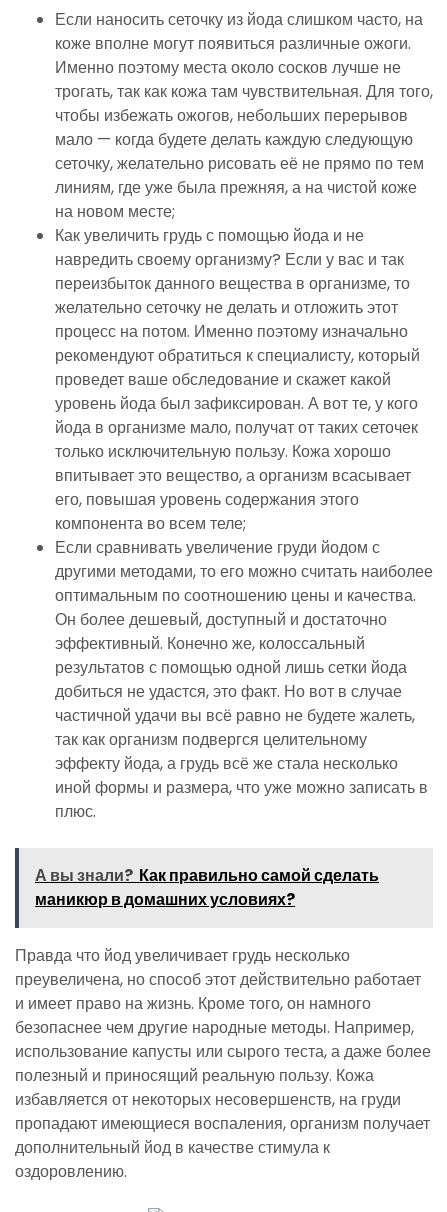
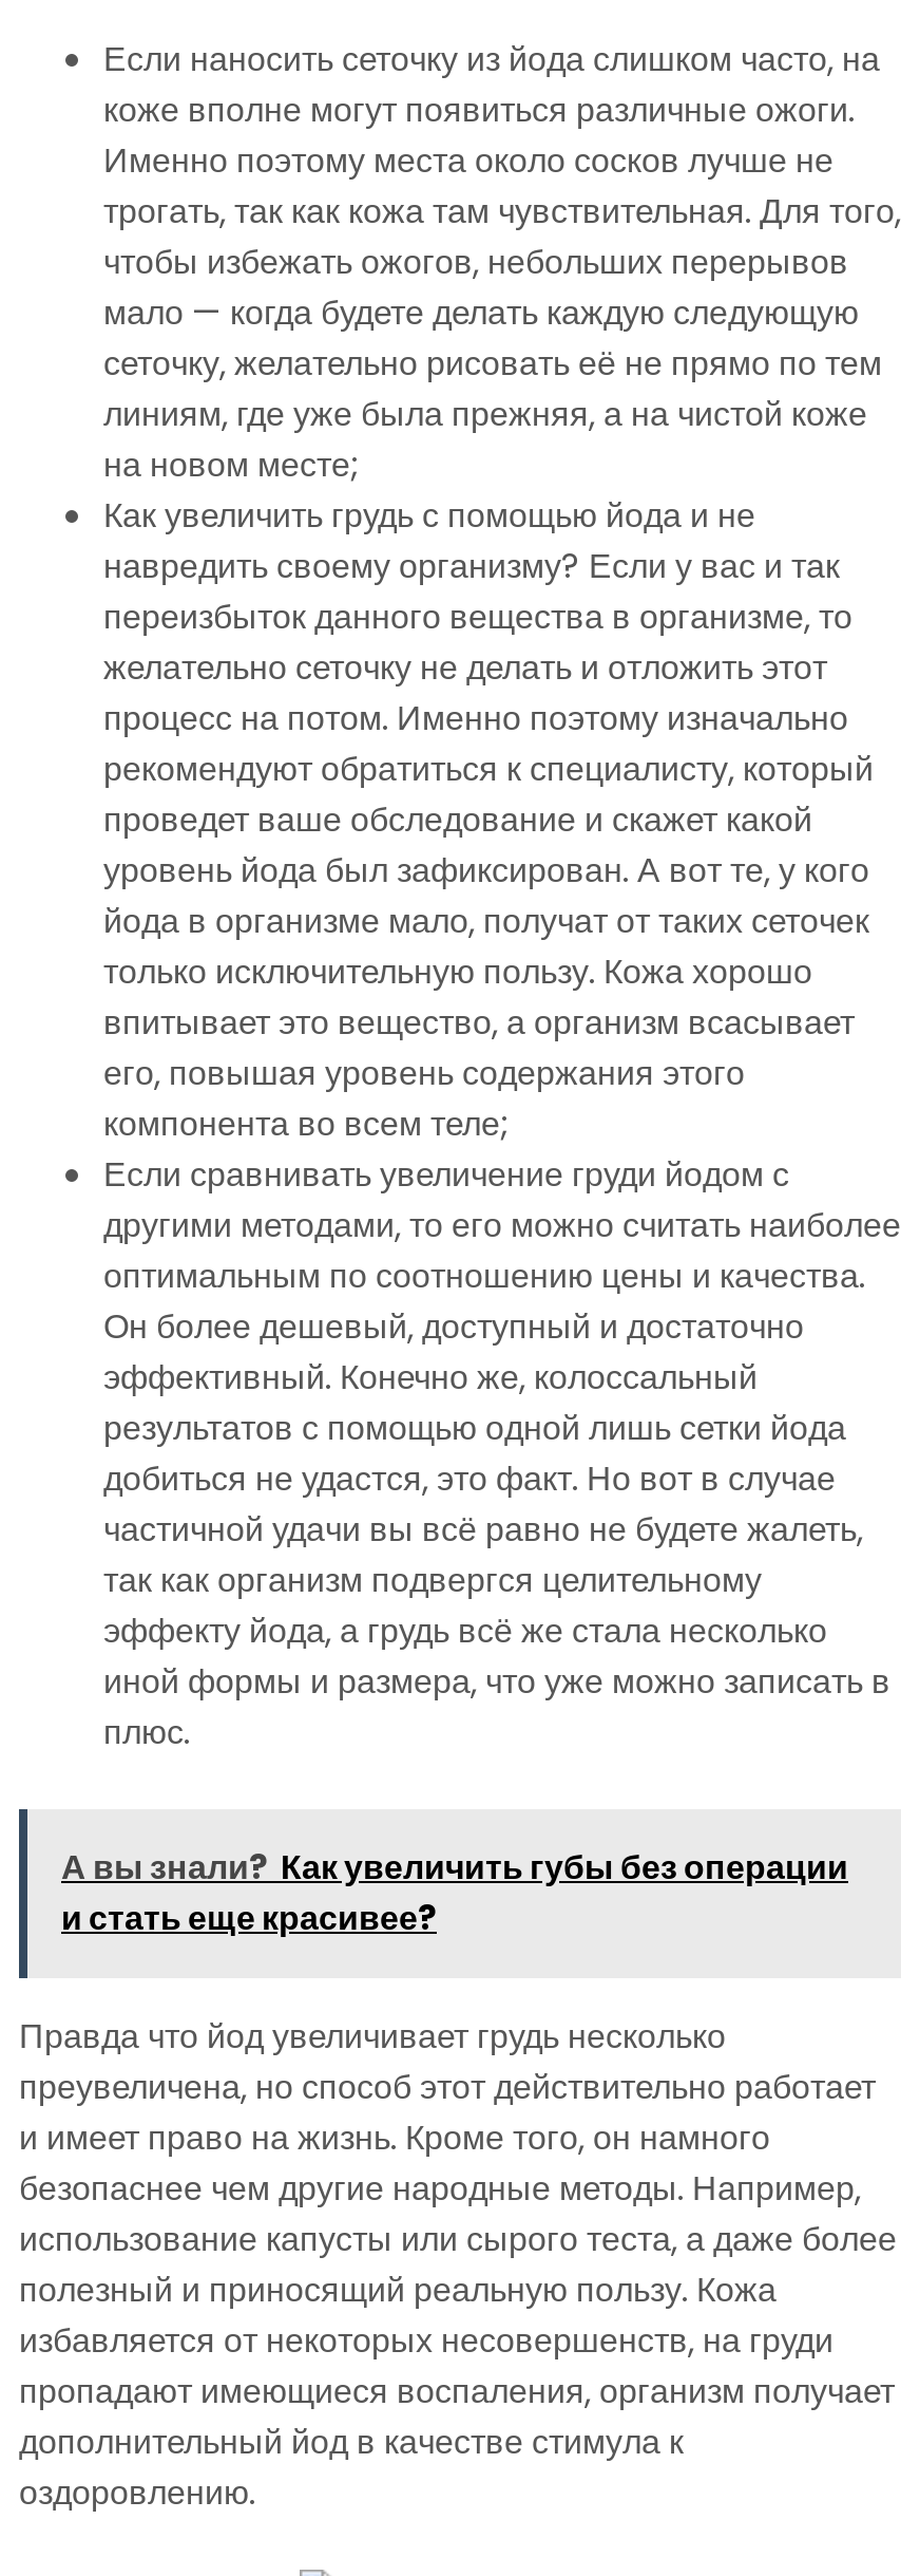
- А вы знали? Как правильно самой сделать
- маникюр в домашних условиях?
+ А вы знали? Как увеличить губы без операции
+ и стать еще красивее?
